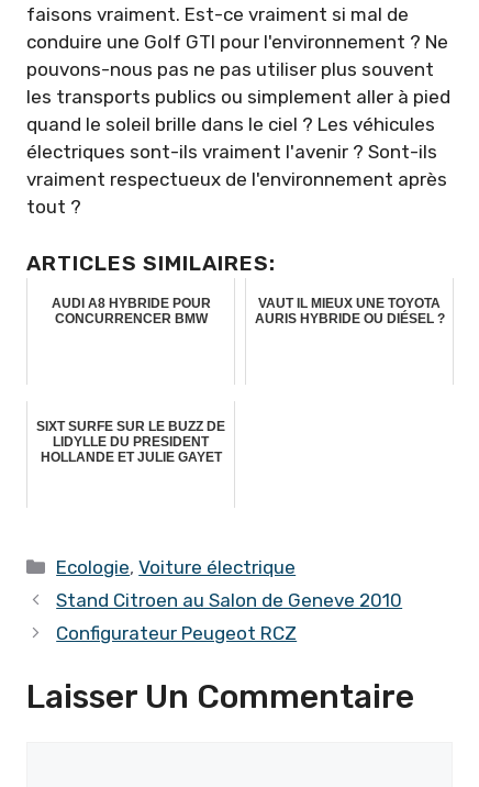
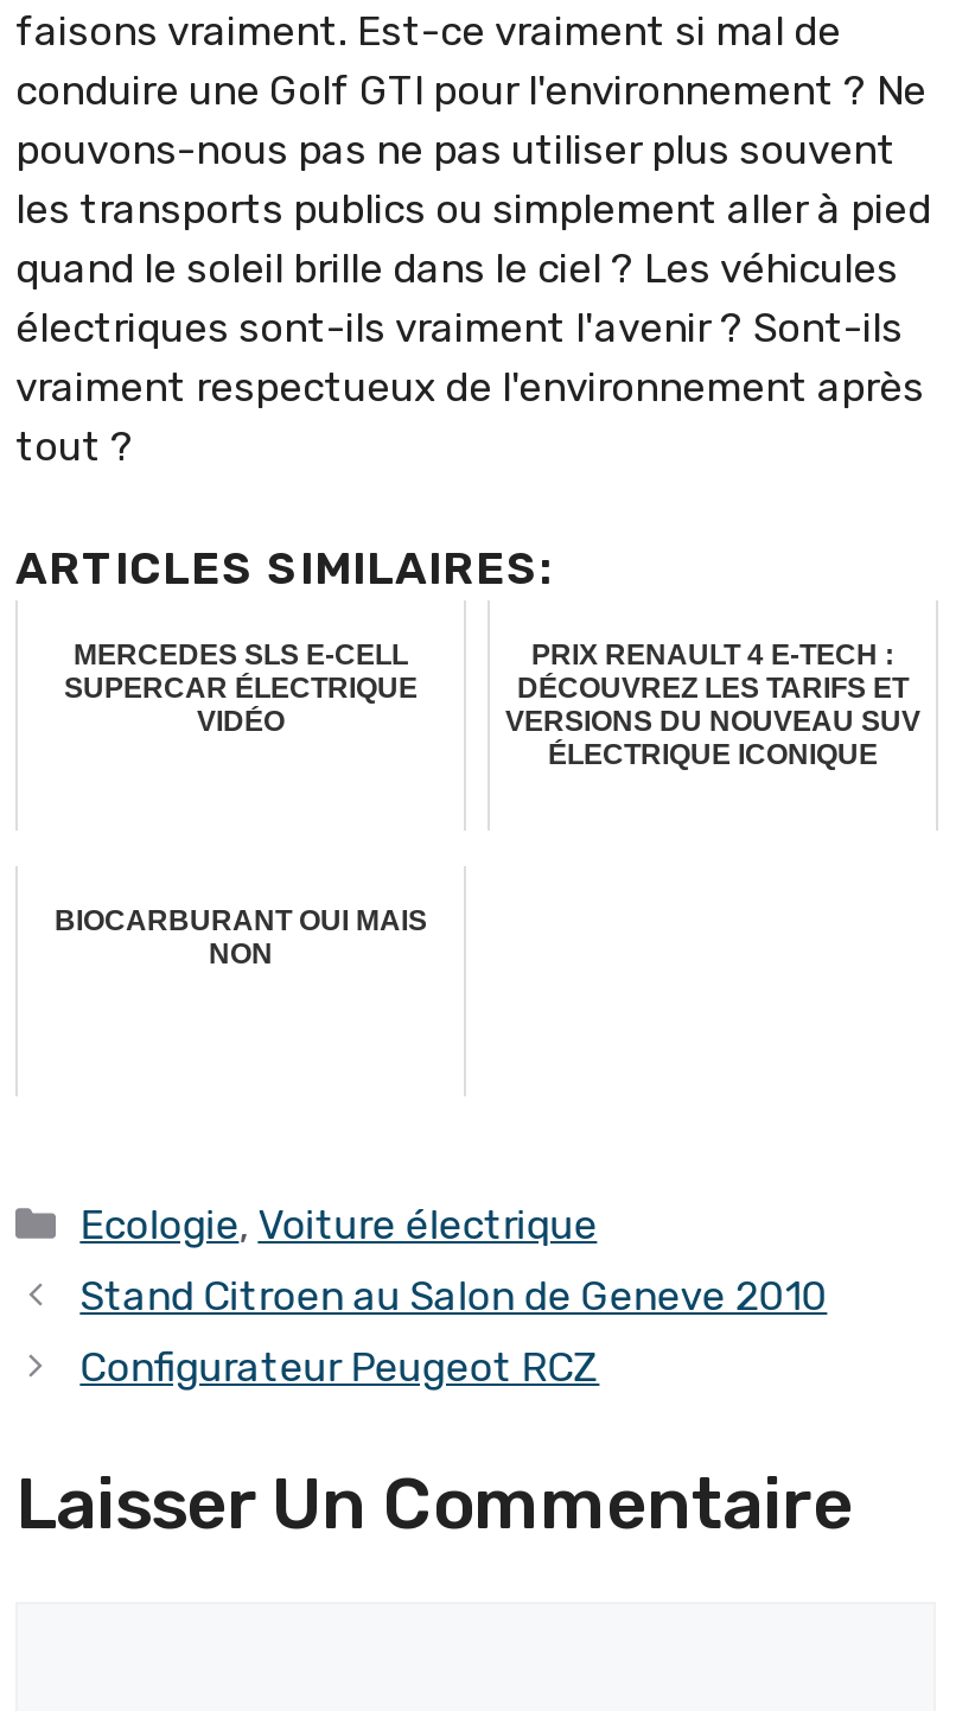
- AUDI A8 HYBRIDE POUR
- CONCURRENCER BMW
+ MERCEDES SLS E-CELL
+ SUPERCAR ÉLECTRIQUE
+ VIDÉO

- VAUT IL MIEUX UNE TOYOTA
- AURIS HYBRIDE OU DIÉSEL ?
+ PRIX RENAULT 4 E-TECH :
+ DÉCOUVREZ LES TARIFS ET
+ VERSIONS DU NOUVEAU SUV
+ ÉLECTRIQUE ICONIQUE

- SIXT SURFE SUR LE BUZZ DE
- LIDYLLE DU PRESIDENT
- HOLLANDE ET JULIE GAYET
+ BIOCARBURANT OUI MAIS
+ NON
